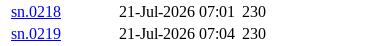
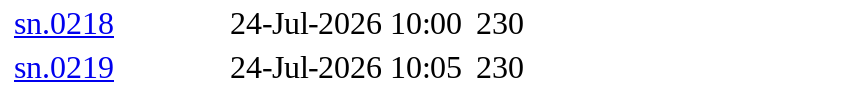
- 21-Jul-2026 07:01 230
+ 24-Jul-2026 10:00 230

- 21-Jul-2026 07:04 230
+ 24-Jul-2026 10:05 230
